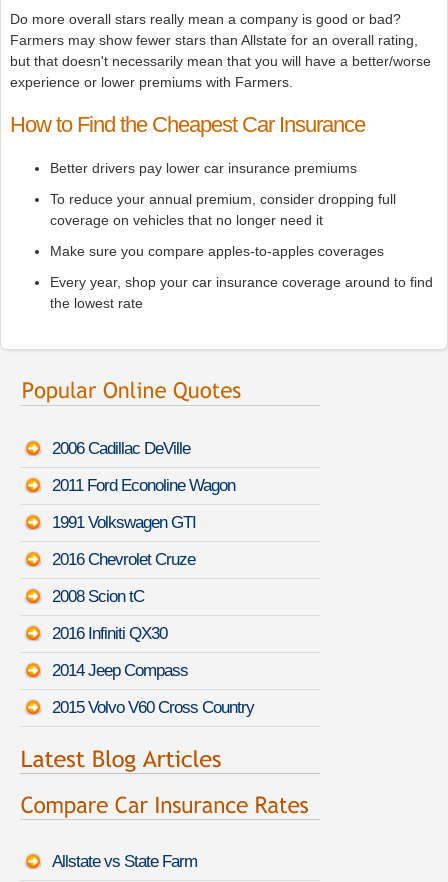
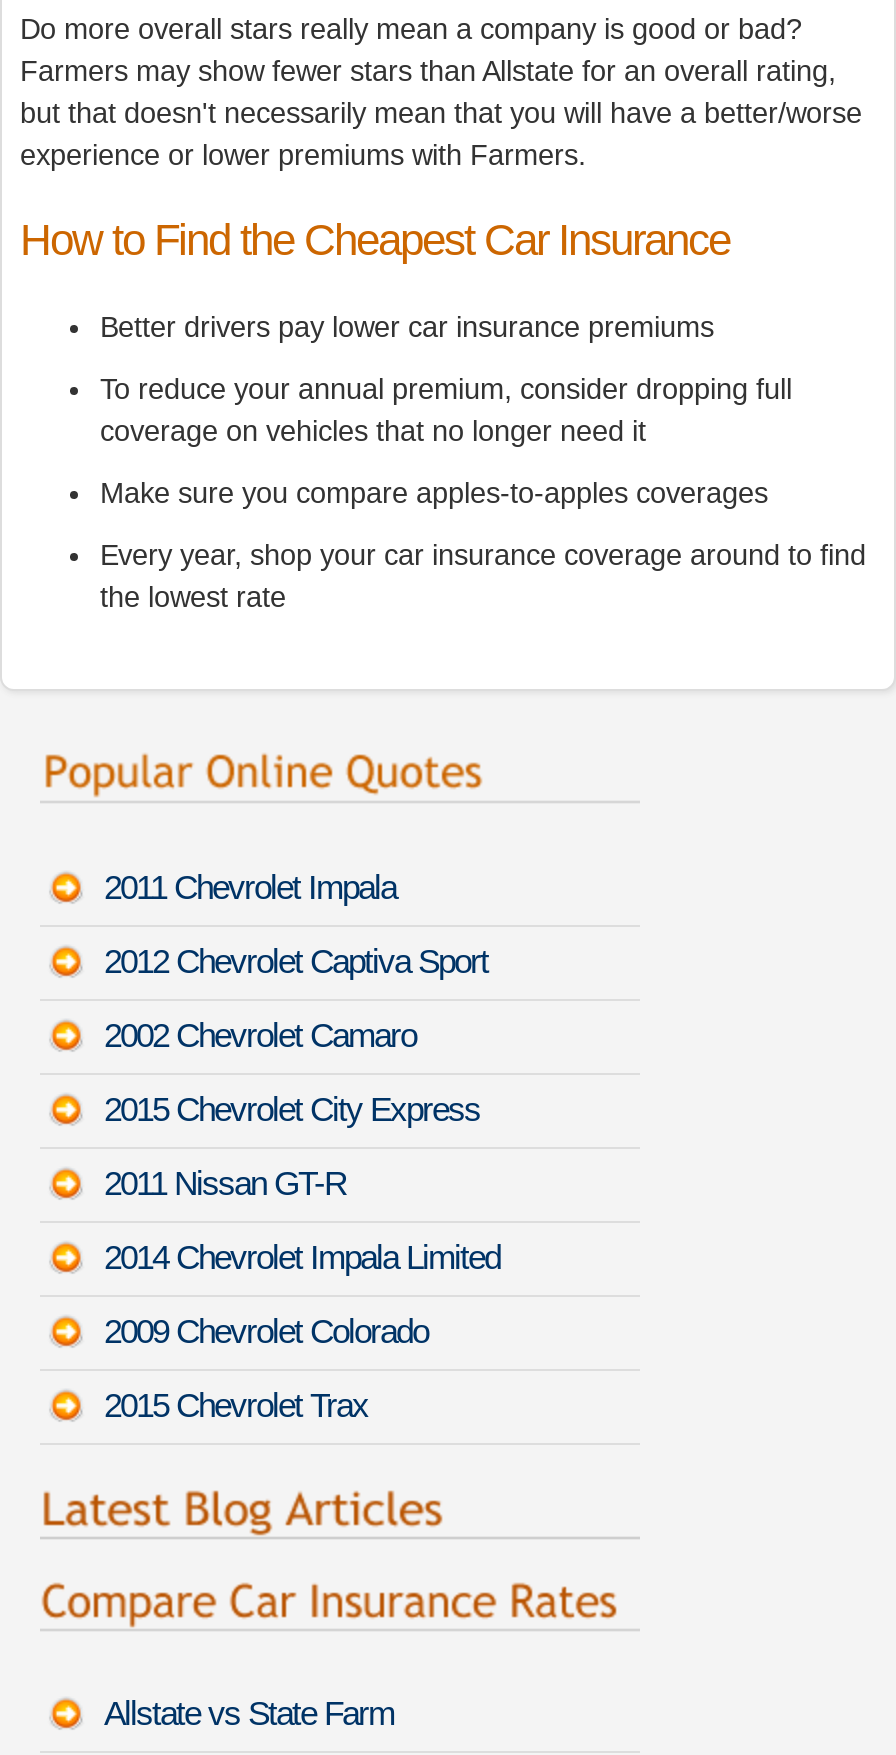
- 2006 Cadillac DeVille
+ 2011 Chevrolet Impala

- 2011 Ford Econoline Wagon
+ 2012 Chevrolet Captiva Sport

- 1991 Volkswagen GTI
+ 2002 Chevrolet Camaro

- 2016 Chevrolet Cruze
+ 2015 Chevrolet City Express

- 2008 Scion tC
+ 2011 Nissan GT-R

- 2016 Infiniti QX30
+ 2014 Chevrolet Impala Limited

- 2014 Jeep Compass
+ 2009 Chevrolet Colorado

- 2015 Volvo V60 Cross Country
+ 2015 Chevrolet Trax
